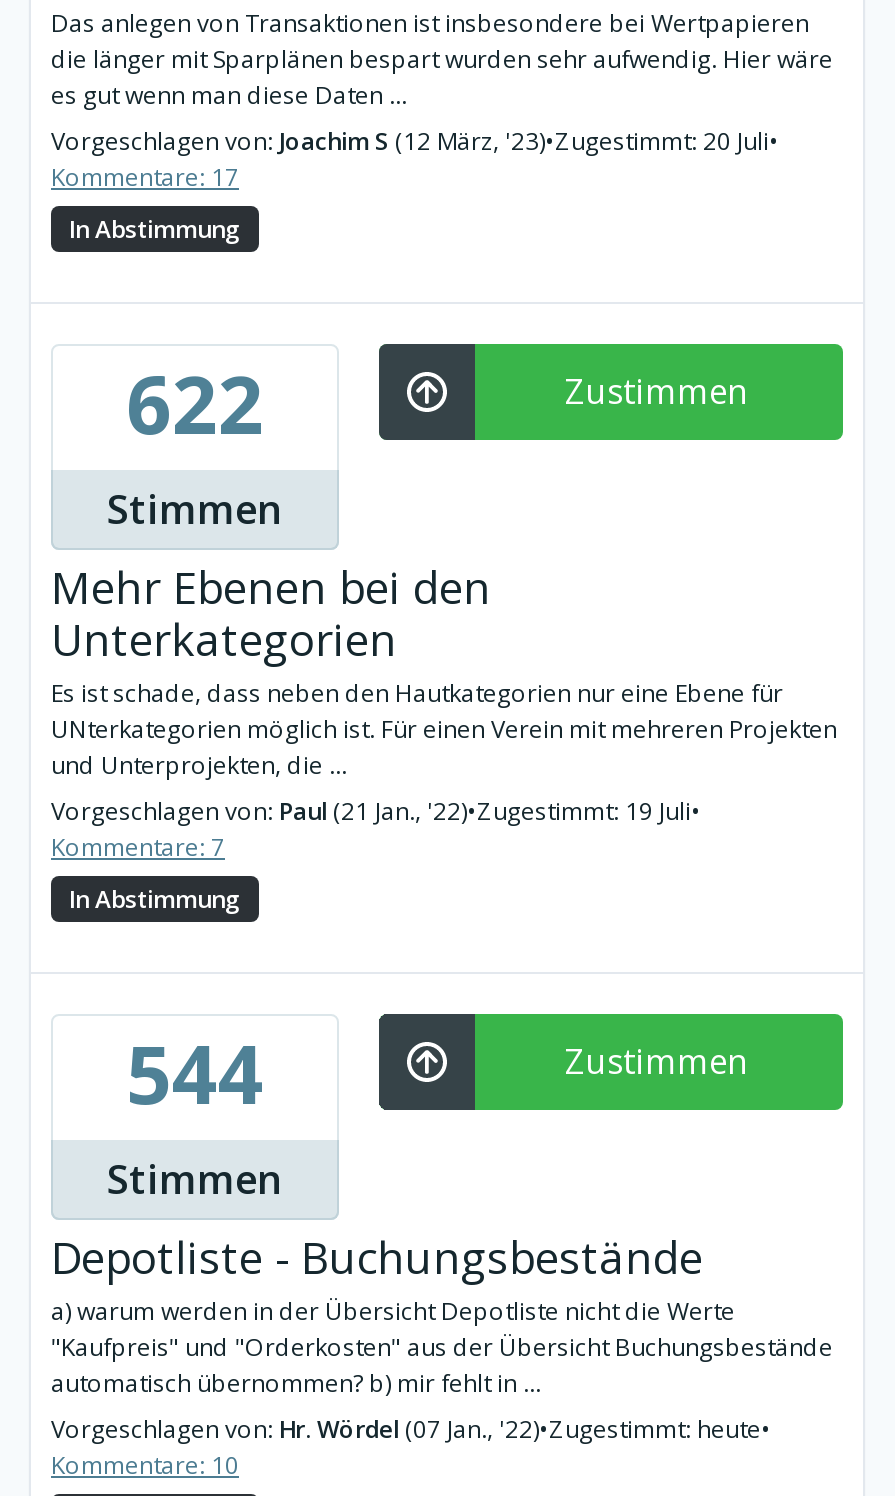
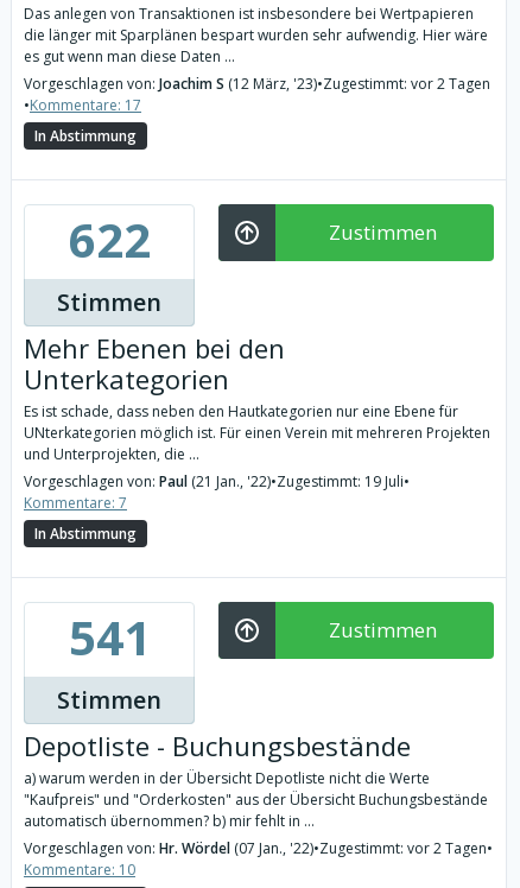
- Vorgeschlagen von: Joachim S (12 März, '23)•Zugestimmt: 20 Juli•
- Kommentare: 17
+ Vorgeschlagen von: Joachim S (12 März, '23)•Zugestimmt: vor 2 Tagen
+ •Kommentare: 17

- 544
+ 541

- Vorgeschlagen von: Hr. Wördel (07 Jan., '22)•Zugestimmt: heute•
+ Vorgeschlagen von: Hr. Wördel (07 Jan., '22)•Zugestimmt: vor 2 Tagen•
